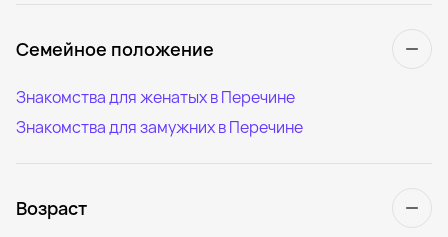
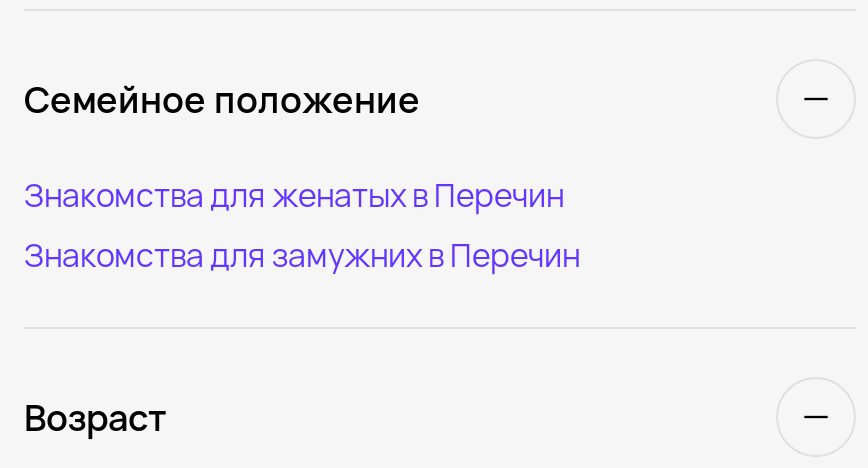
- Знакомства для женатых в Перечине
+ Знакомства для женатых в Перечин

- Знакомства для замужних в Перечине
+ Знакомства для замужних в Перечин
